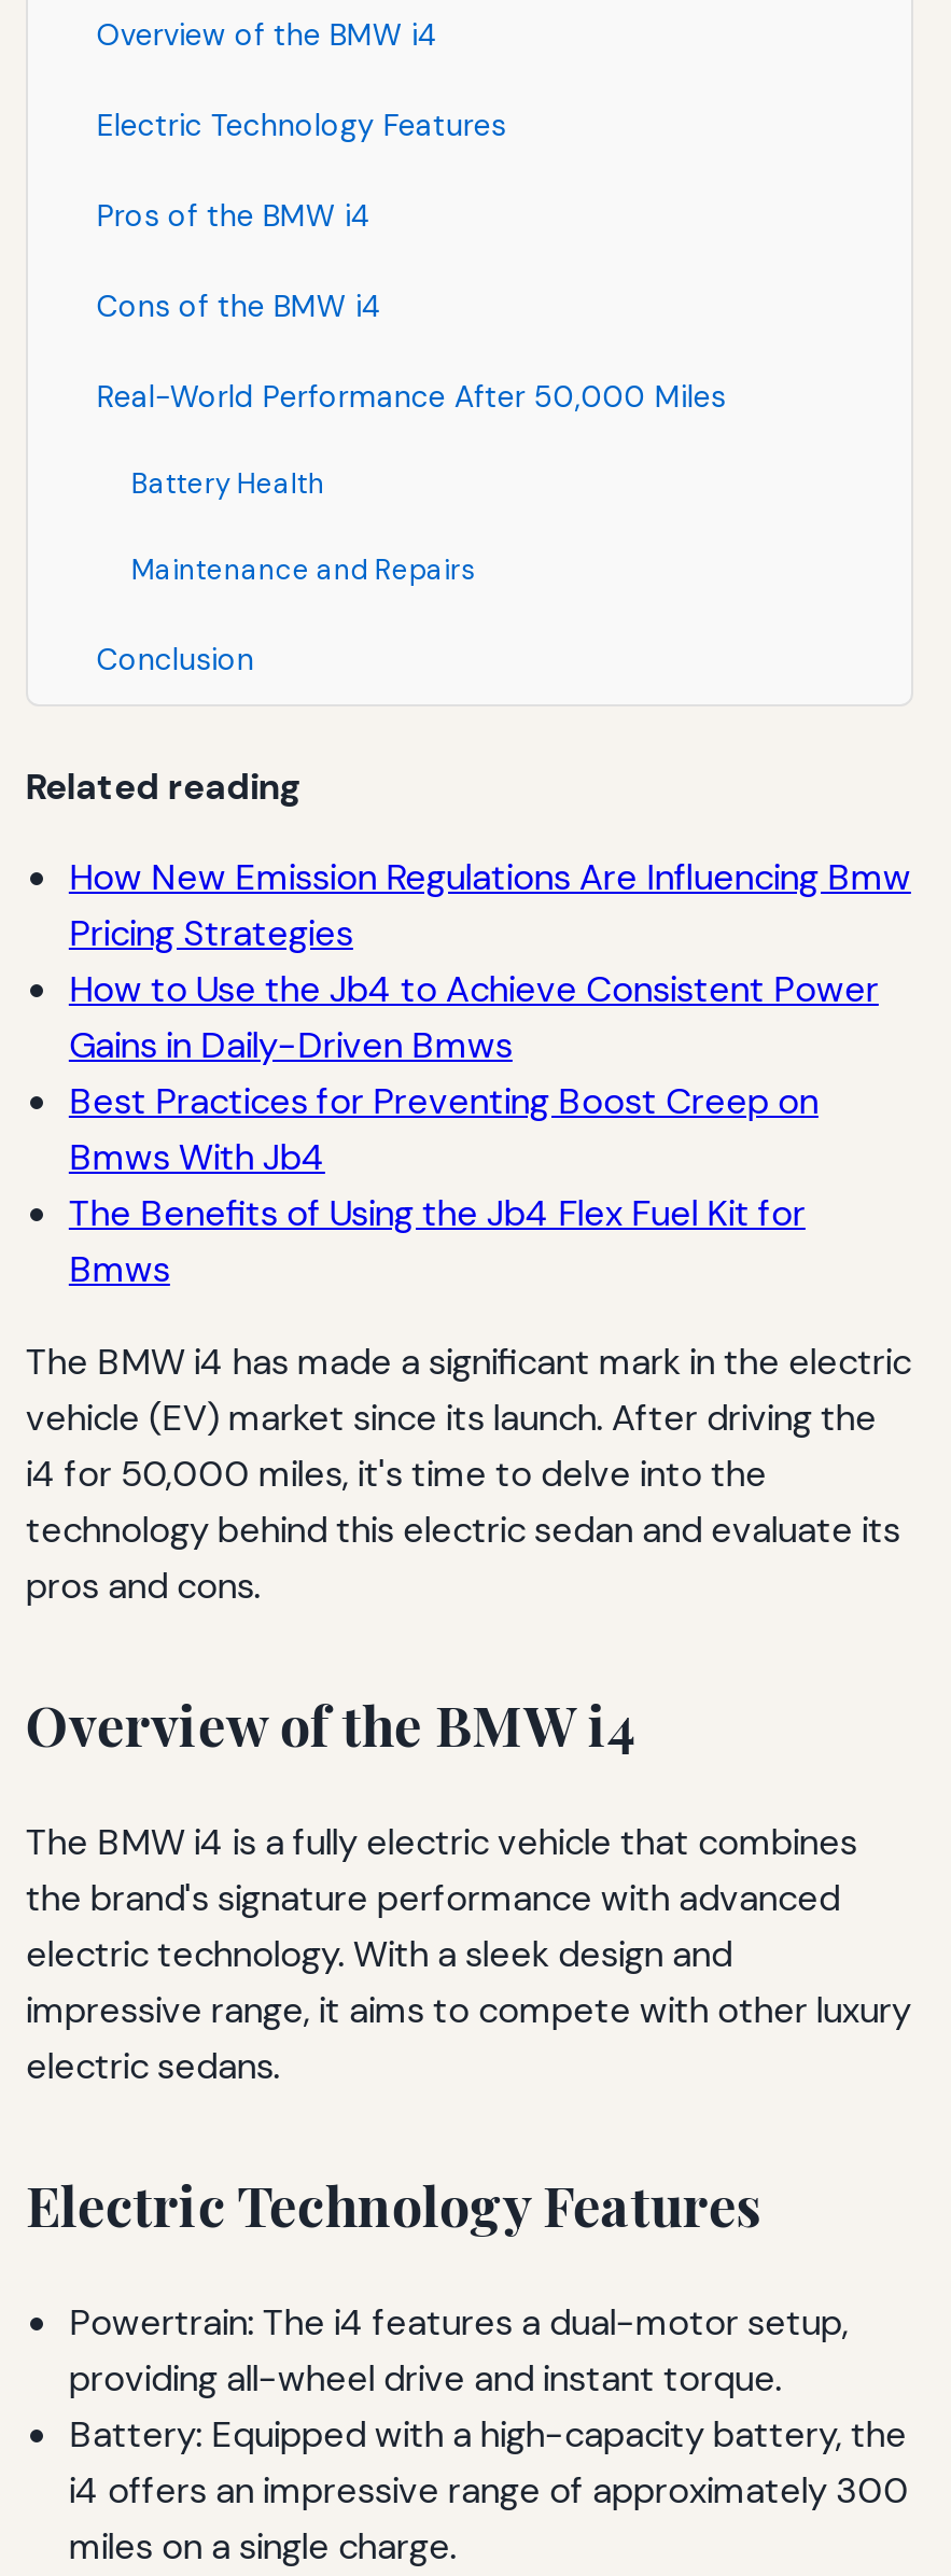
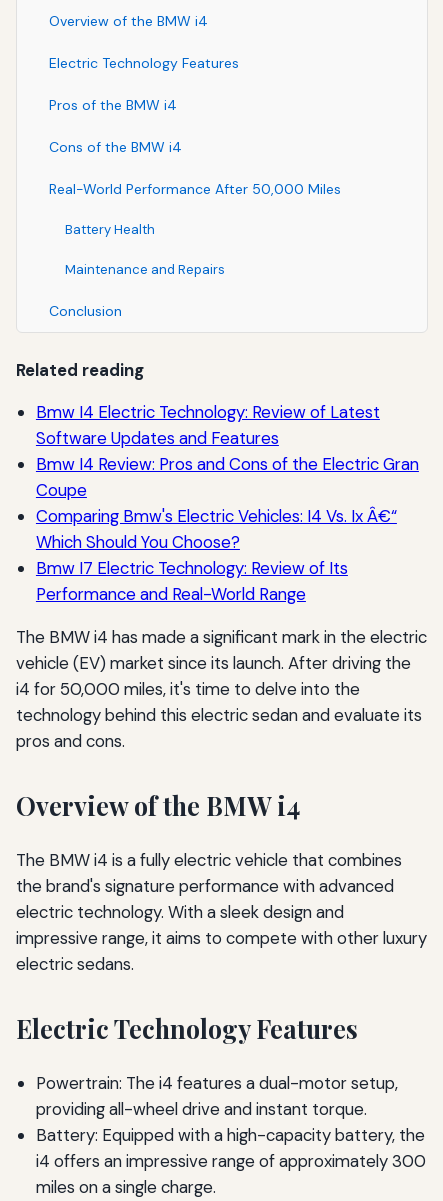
- How New Emission Regulations Are Influencing Bmw
- Pricing Strategies
- How to Use the Jb4 to Achieve Consistent Power
- Gains in Daily-Driven Bmws
- Best Practices for Preventing Boost Creep on
- Bmws With Jb4
- The Benefits of Using the Jb4 Flex Fuel Kit for
- Bmws
+ Bmw I4 Electric Technology: Review of Latest
+ Software Updates and Features
+ Bmw I4 Review: Pros and Cons of the Electric Gran
+ Coupe
+ Comparing Bmw's Electric Vehicles: I4 Vs. Ix Â€“
+ Which Should You Choose?
+ Bmw I7 Electric Technology: Review of Its
+ Performance and Real-World Range
